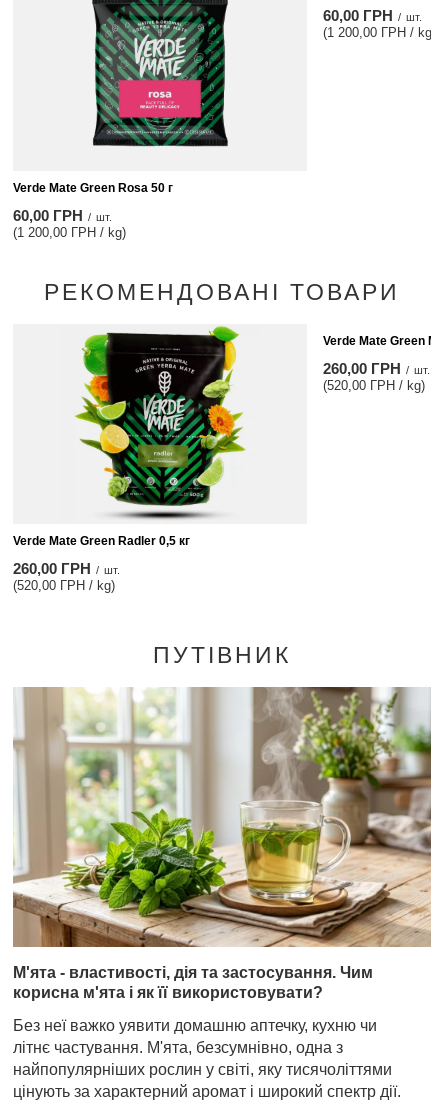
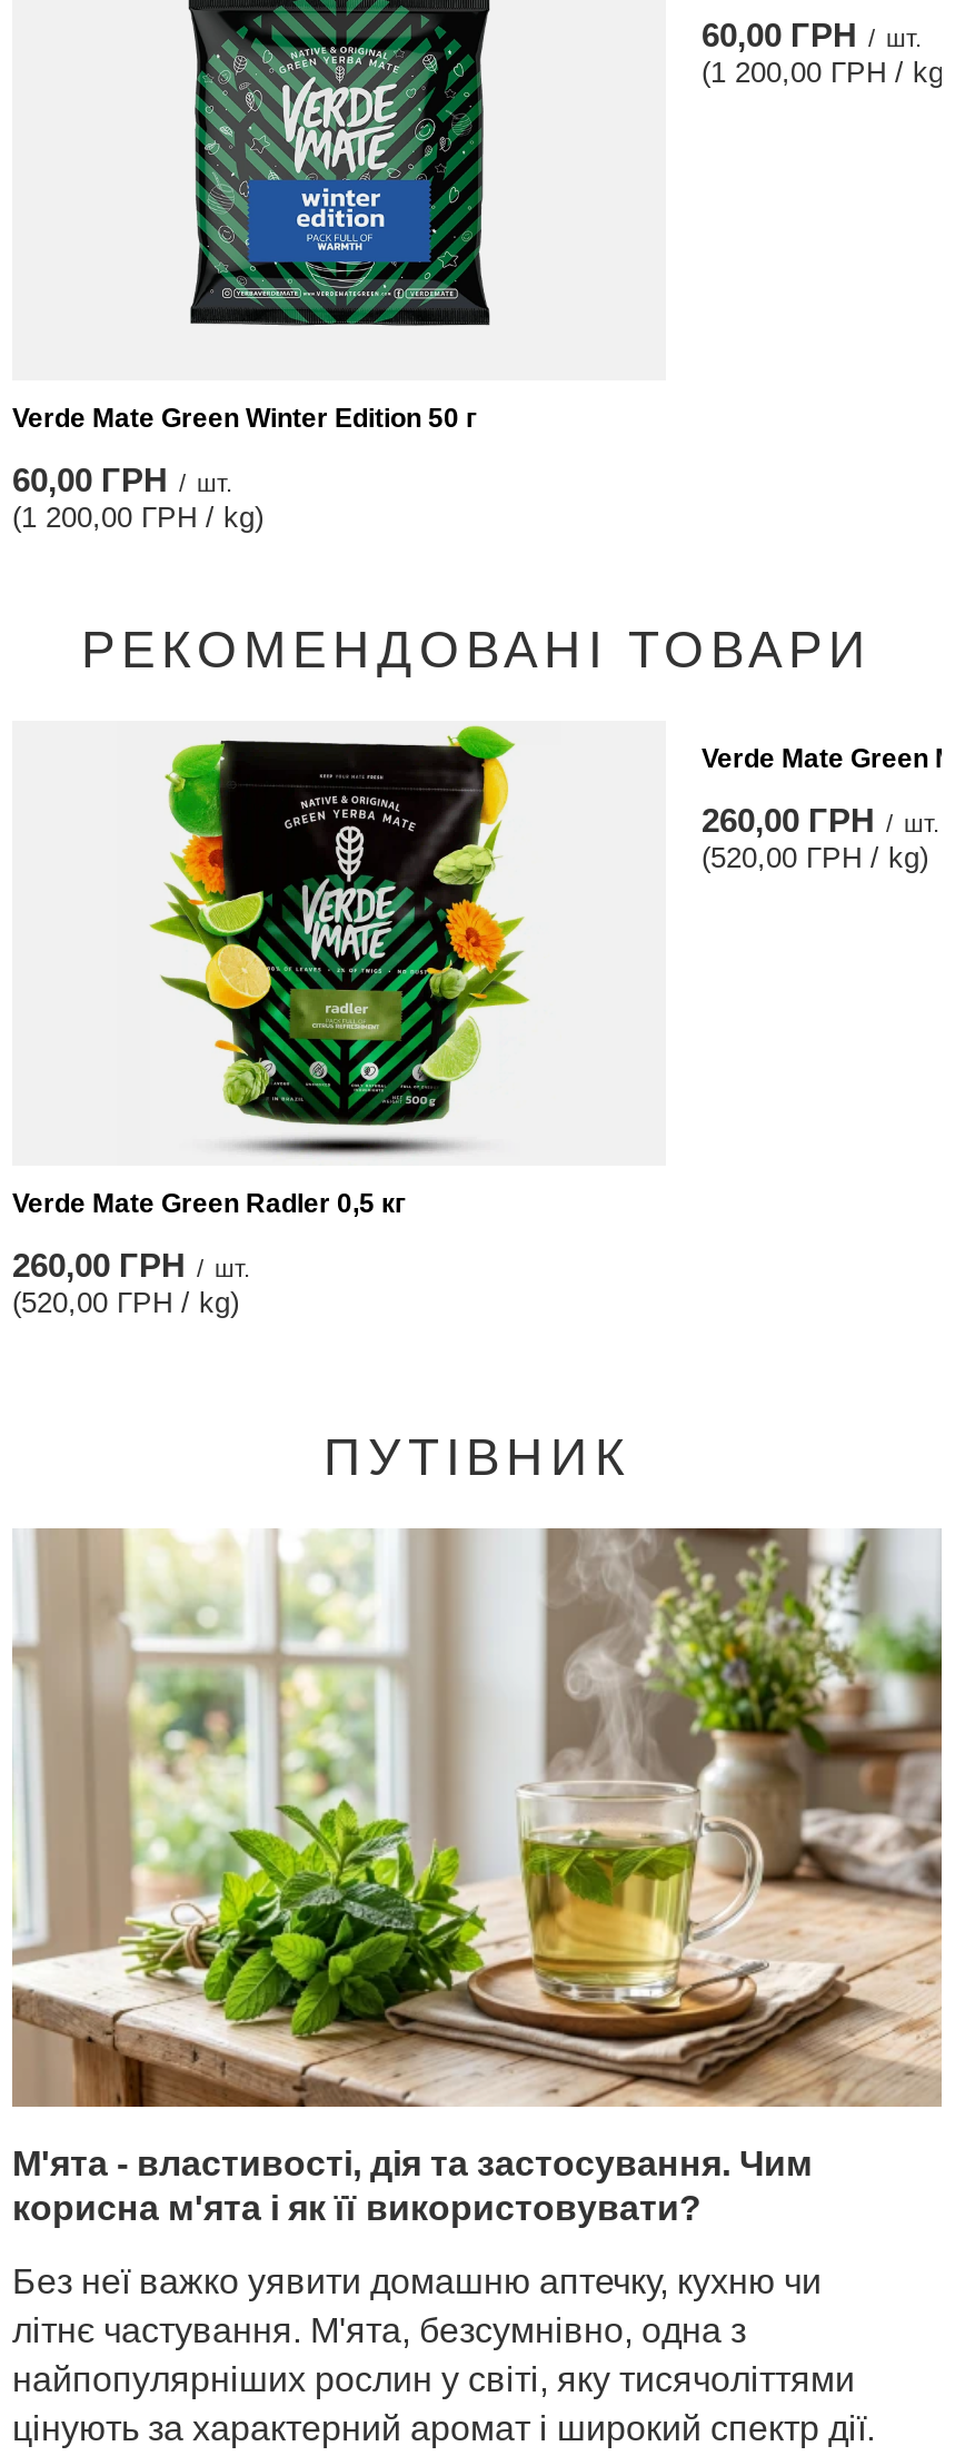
- [image]
+ [image]

- Verde Mate Green Rosa 50 г
+ Verde Mate Green Winter Edition 50 г
